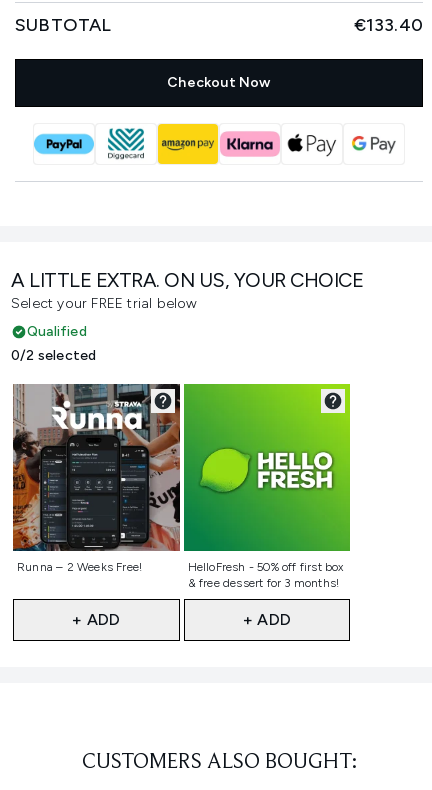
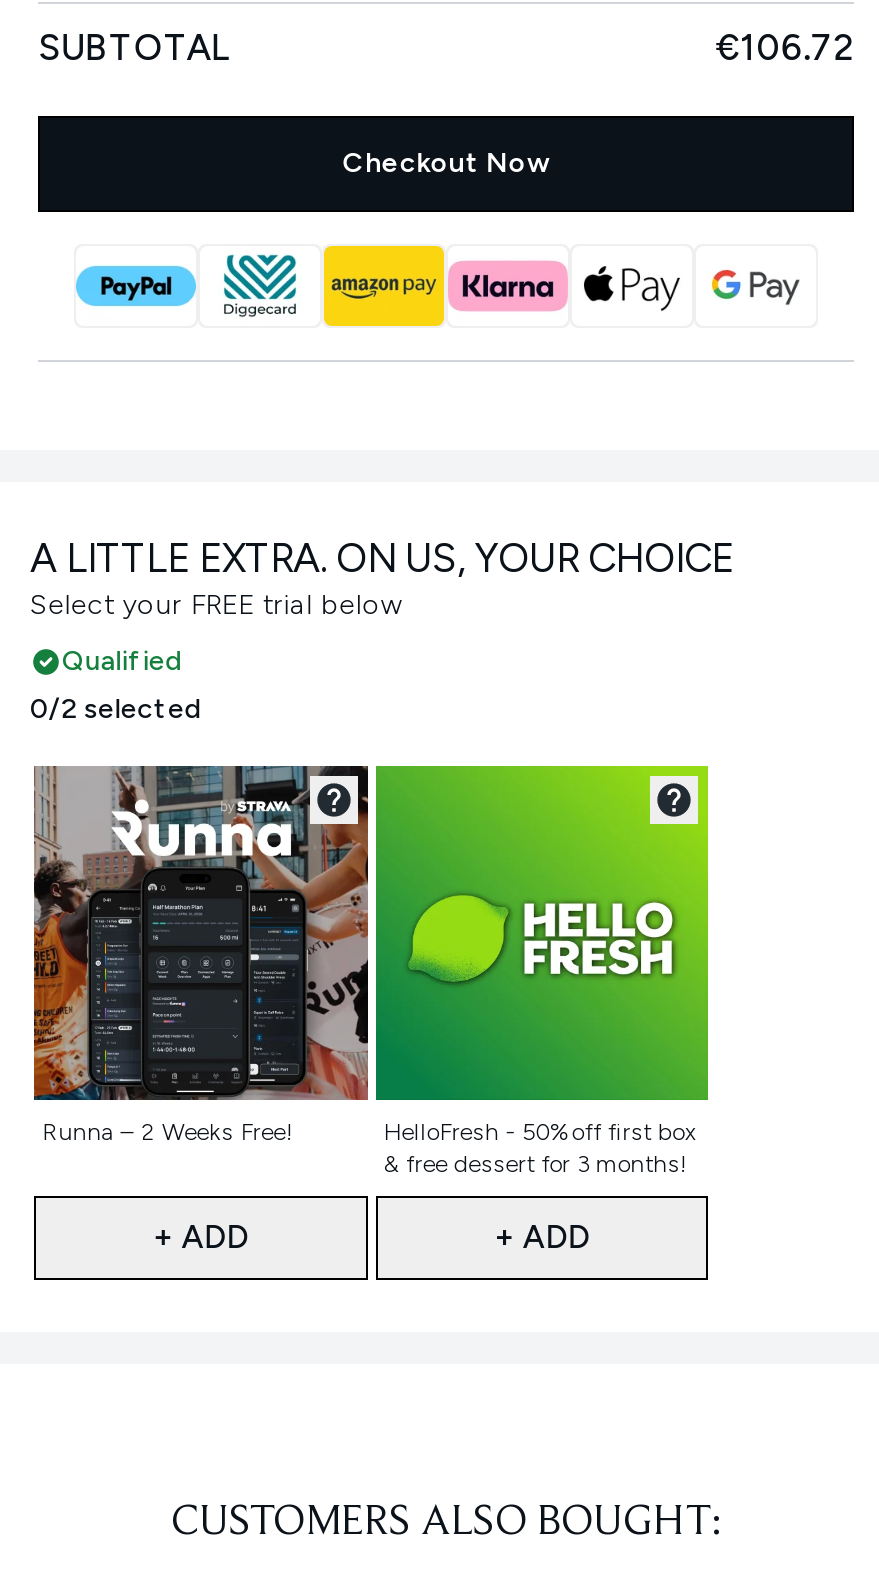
- €133.40
+ €106.72
